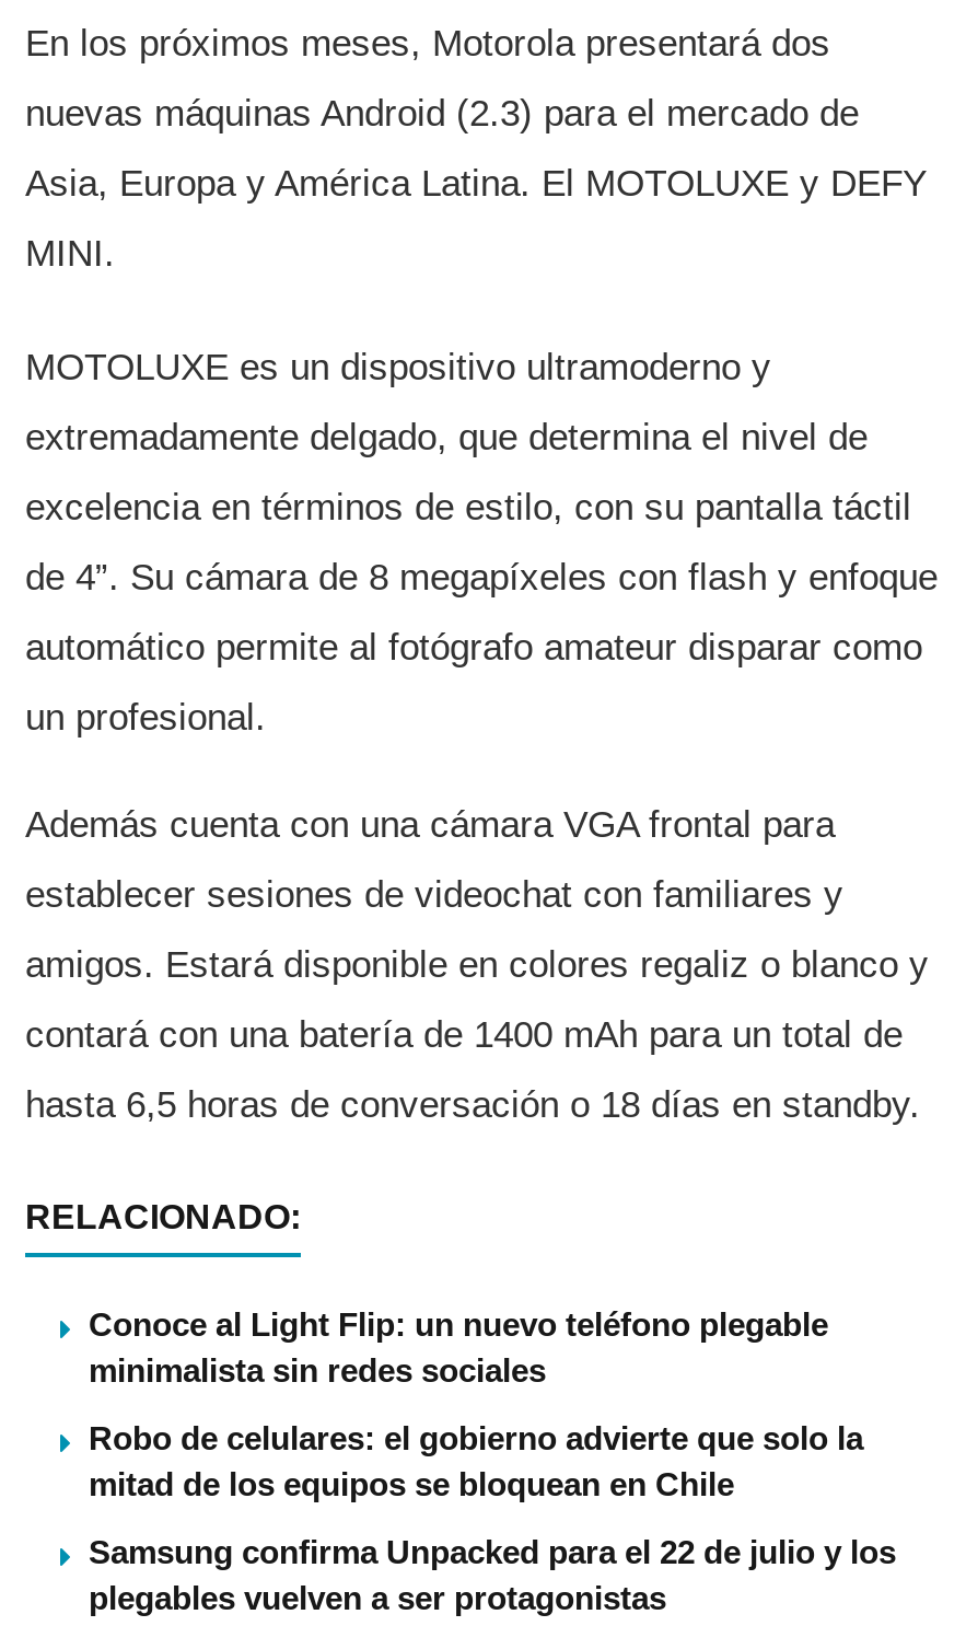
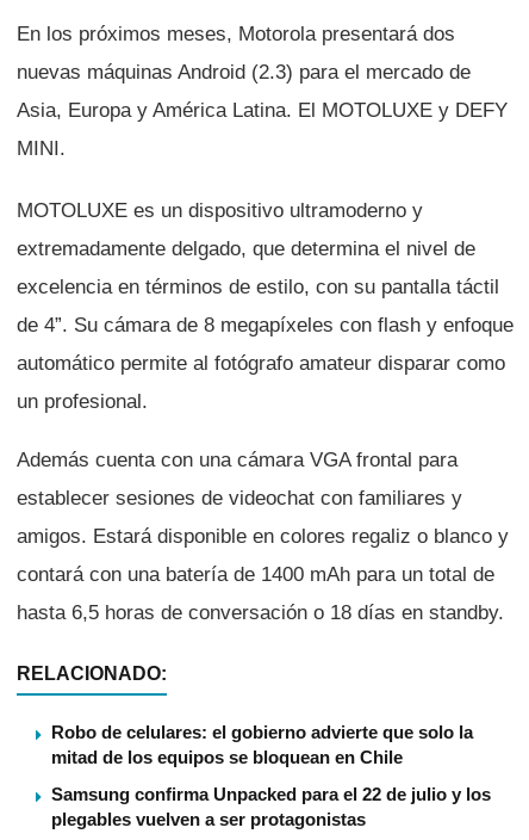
- Conoce al Light Flip: un nuevo teléfono plegable
- minimalista sin redes sociales
